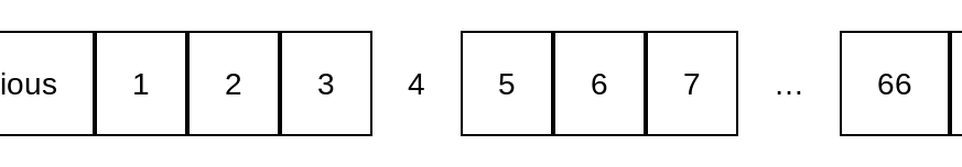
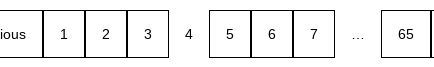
- 66
+ 65
